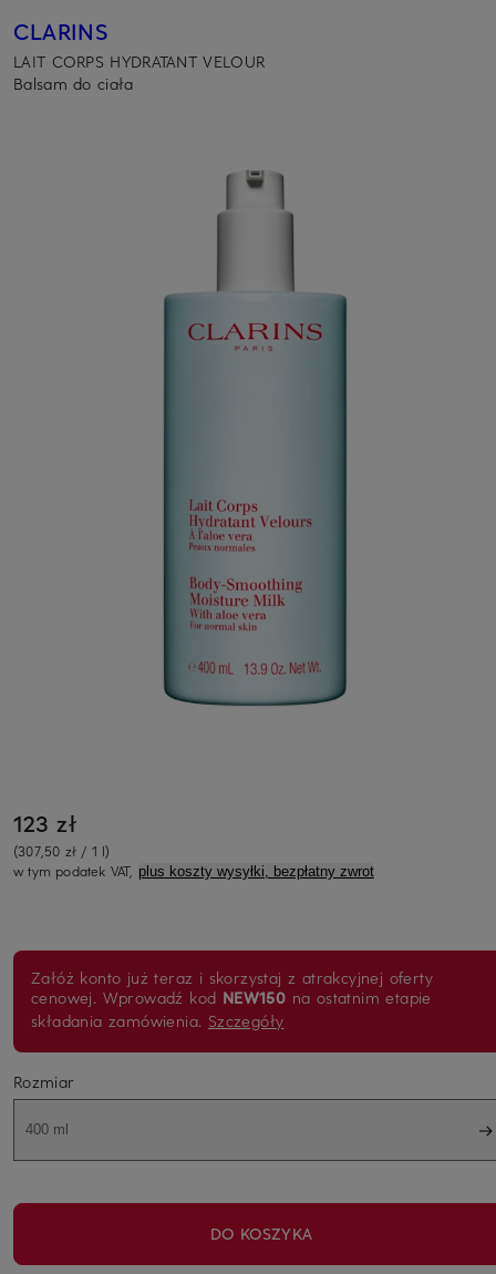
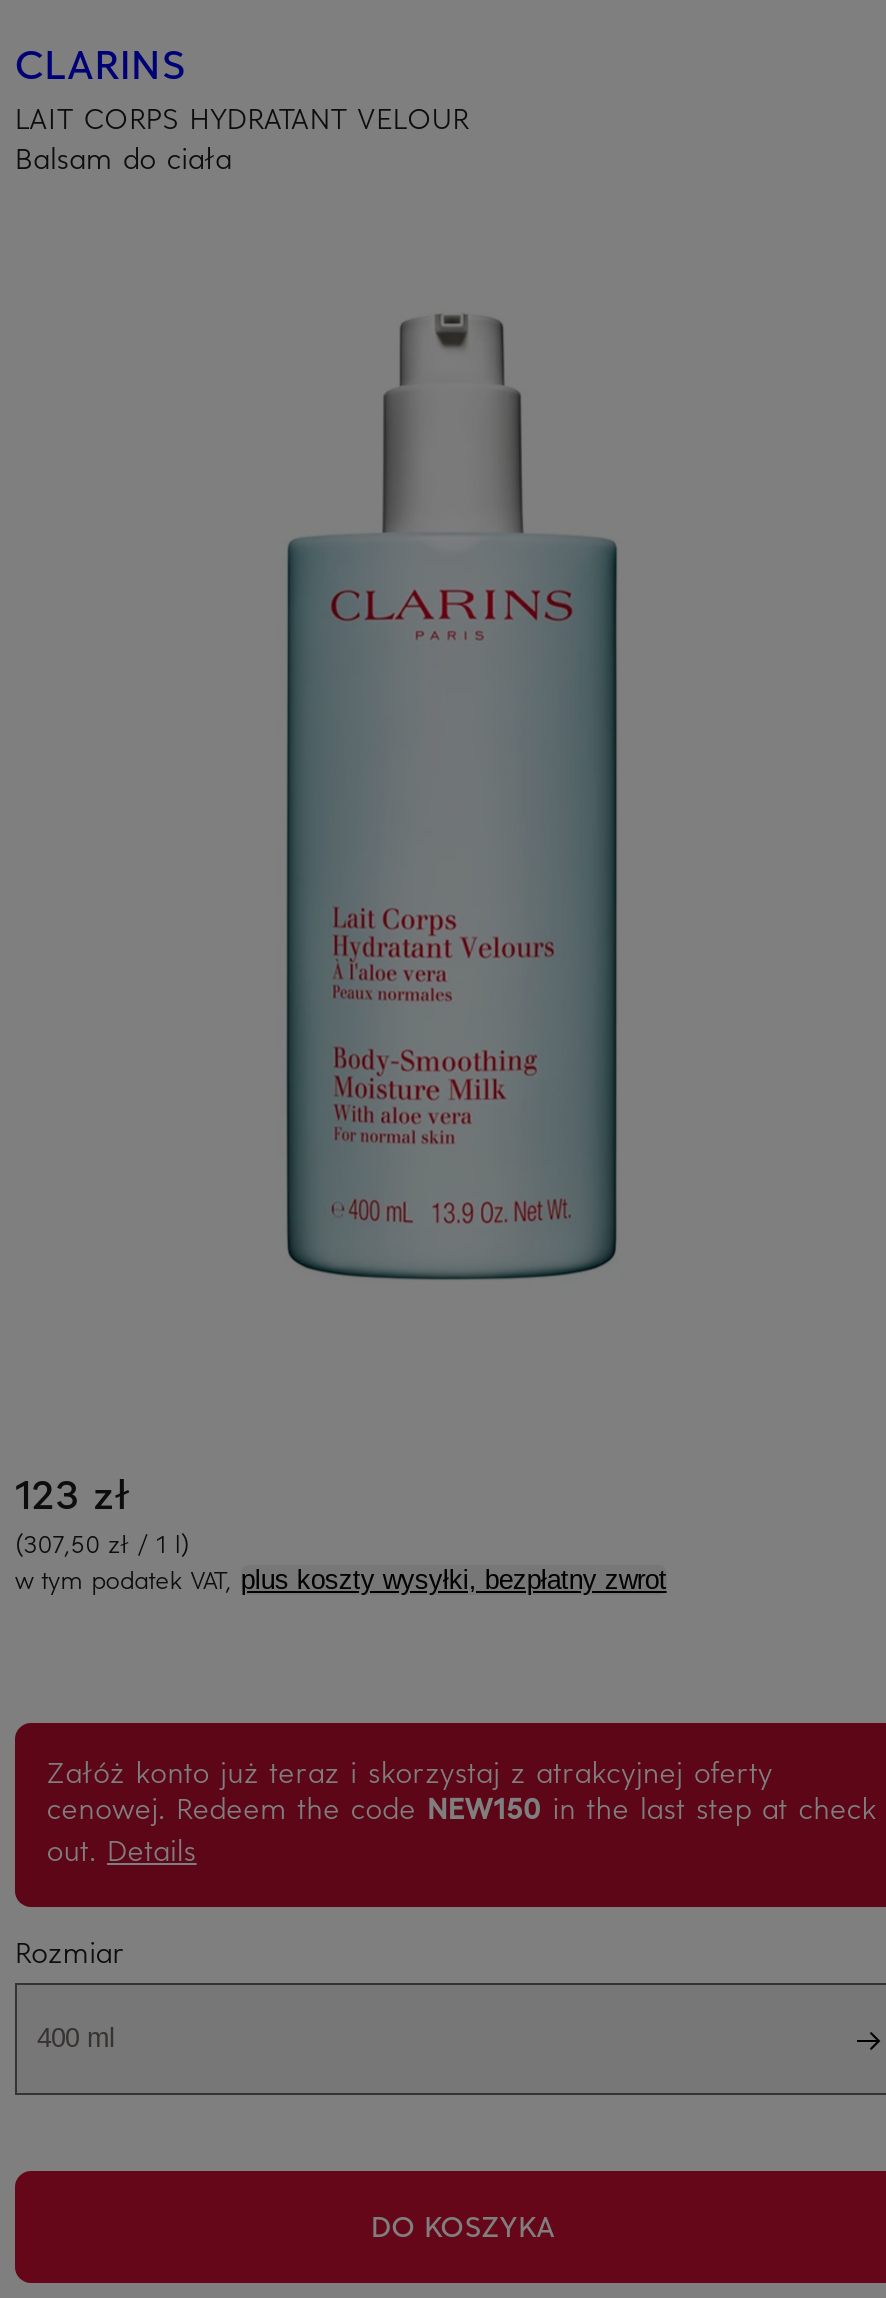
- cenowej. Wprowadź kod NEW150 na ostatnim etapie
- składania zamówienia. Szczegóły
+ cenowej. Redeem the code NEW150 in the last step at check
+ out. Details
